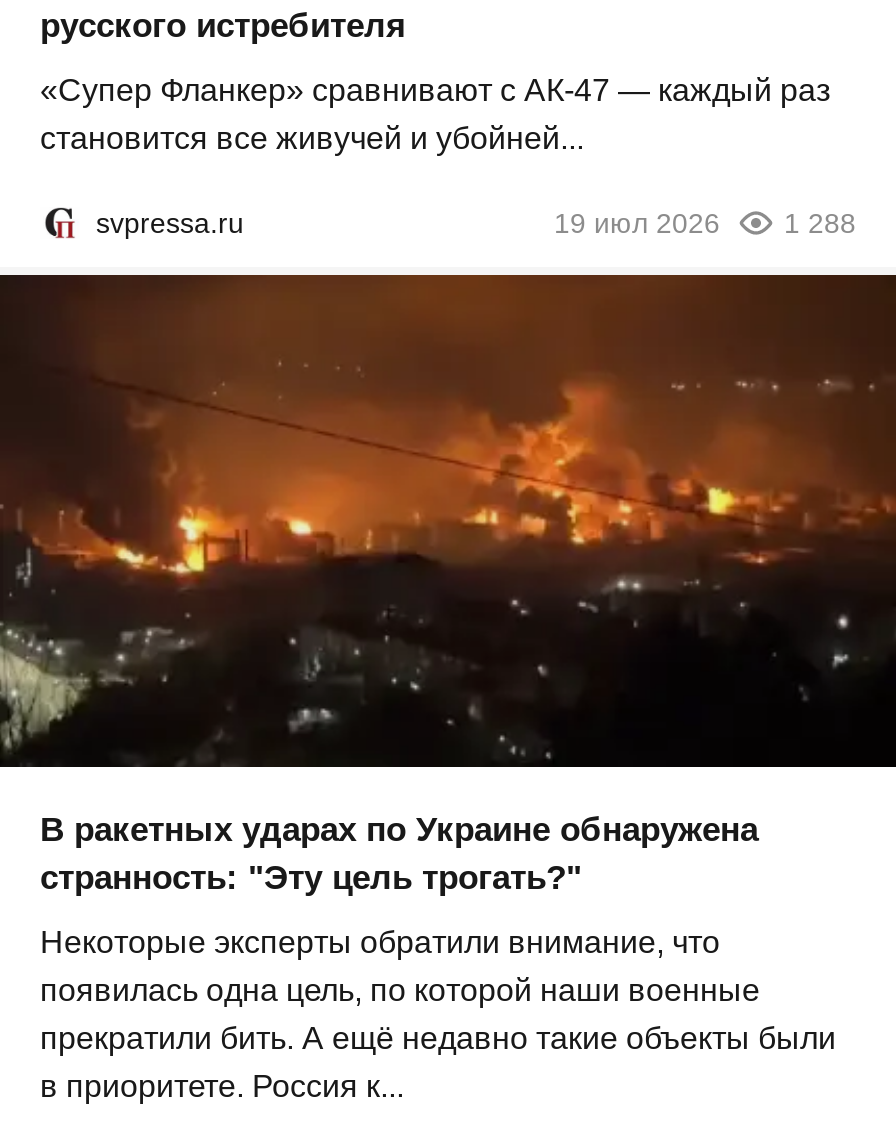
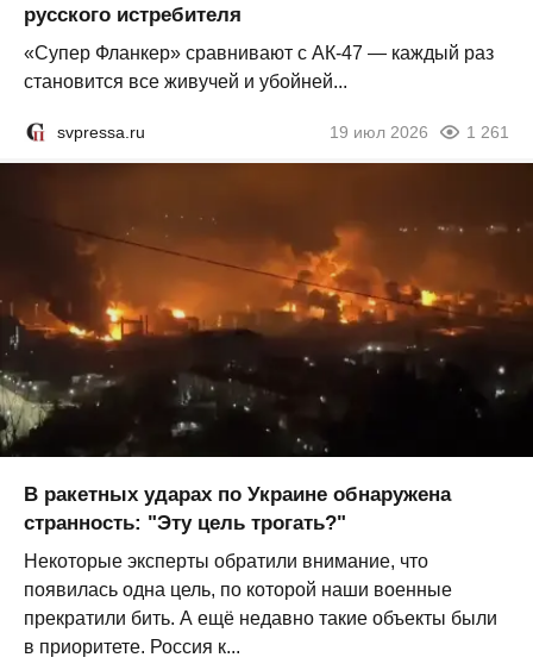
- 19 июл 2026 1 288
+ 19 июл 2026 1 261
